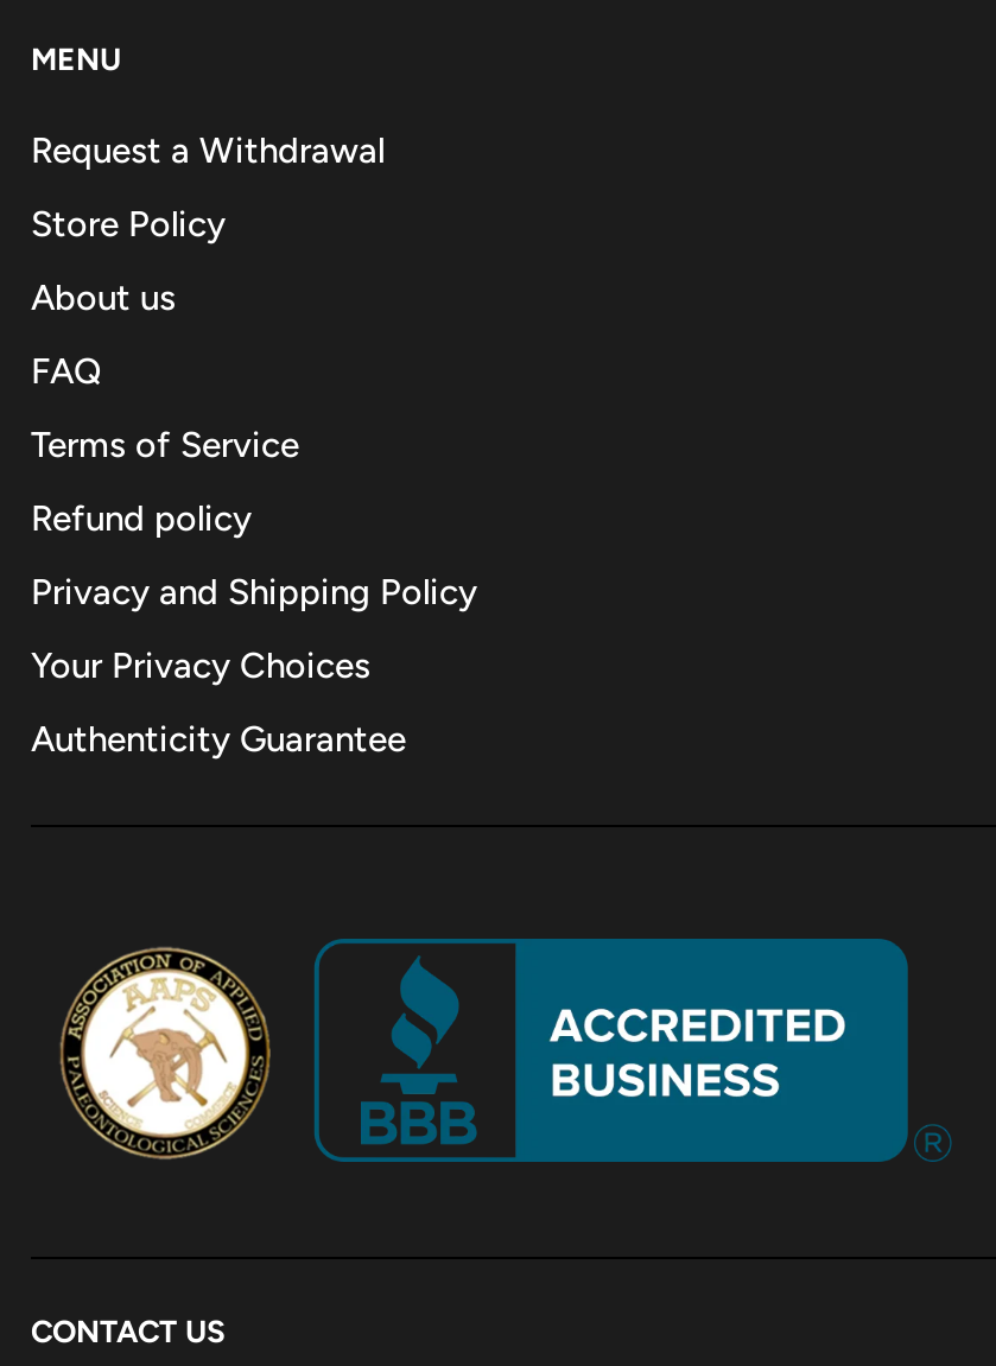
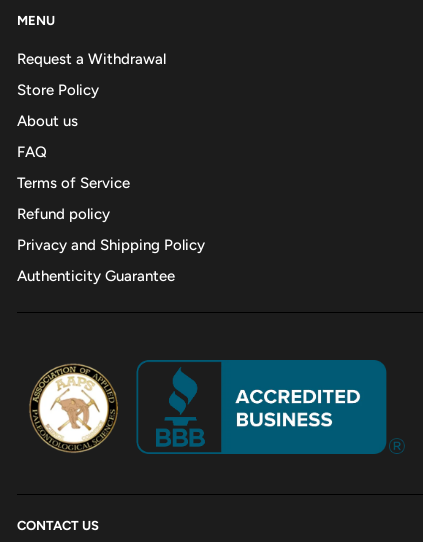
- Your Privacy Choices
